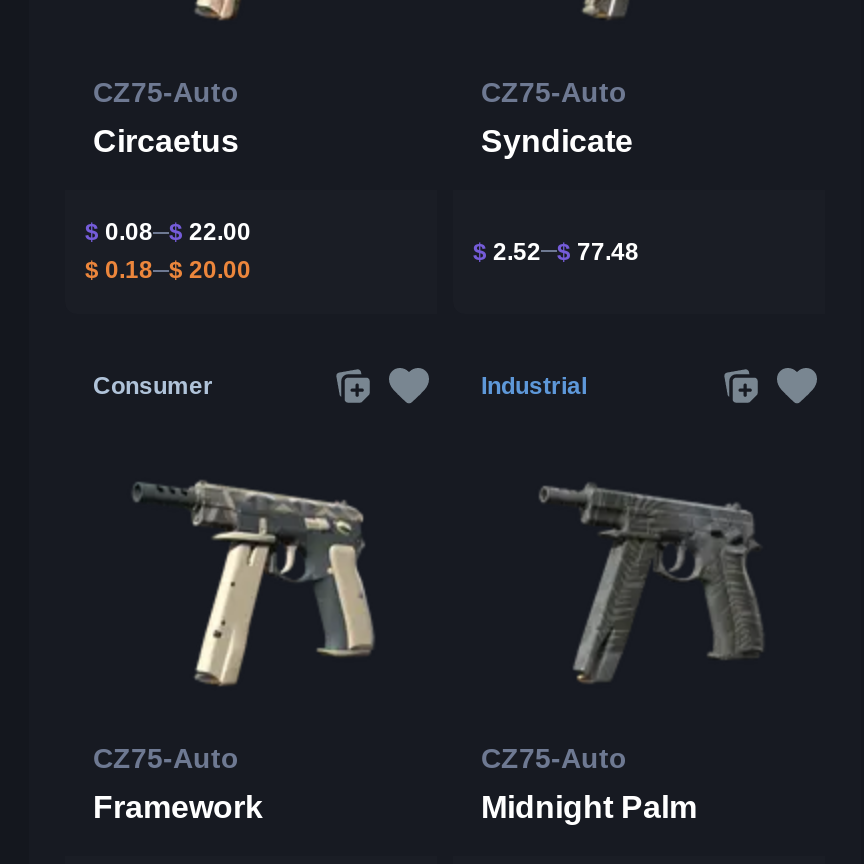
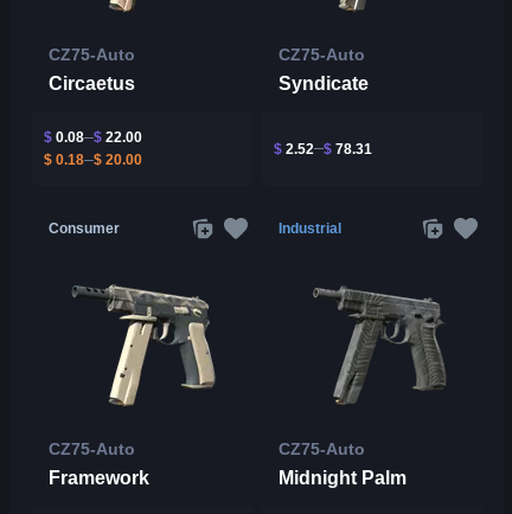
- $2.52 $77.48
+ $2.52 $78.31
